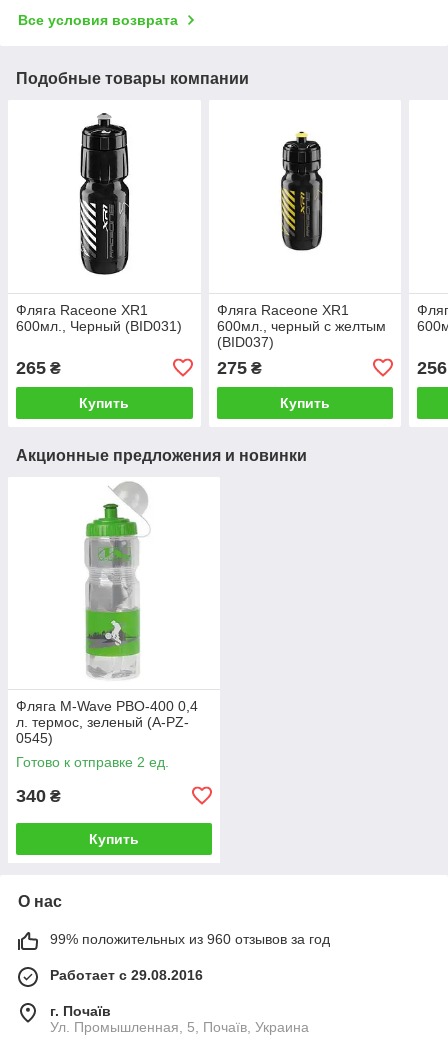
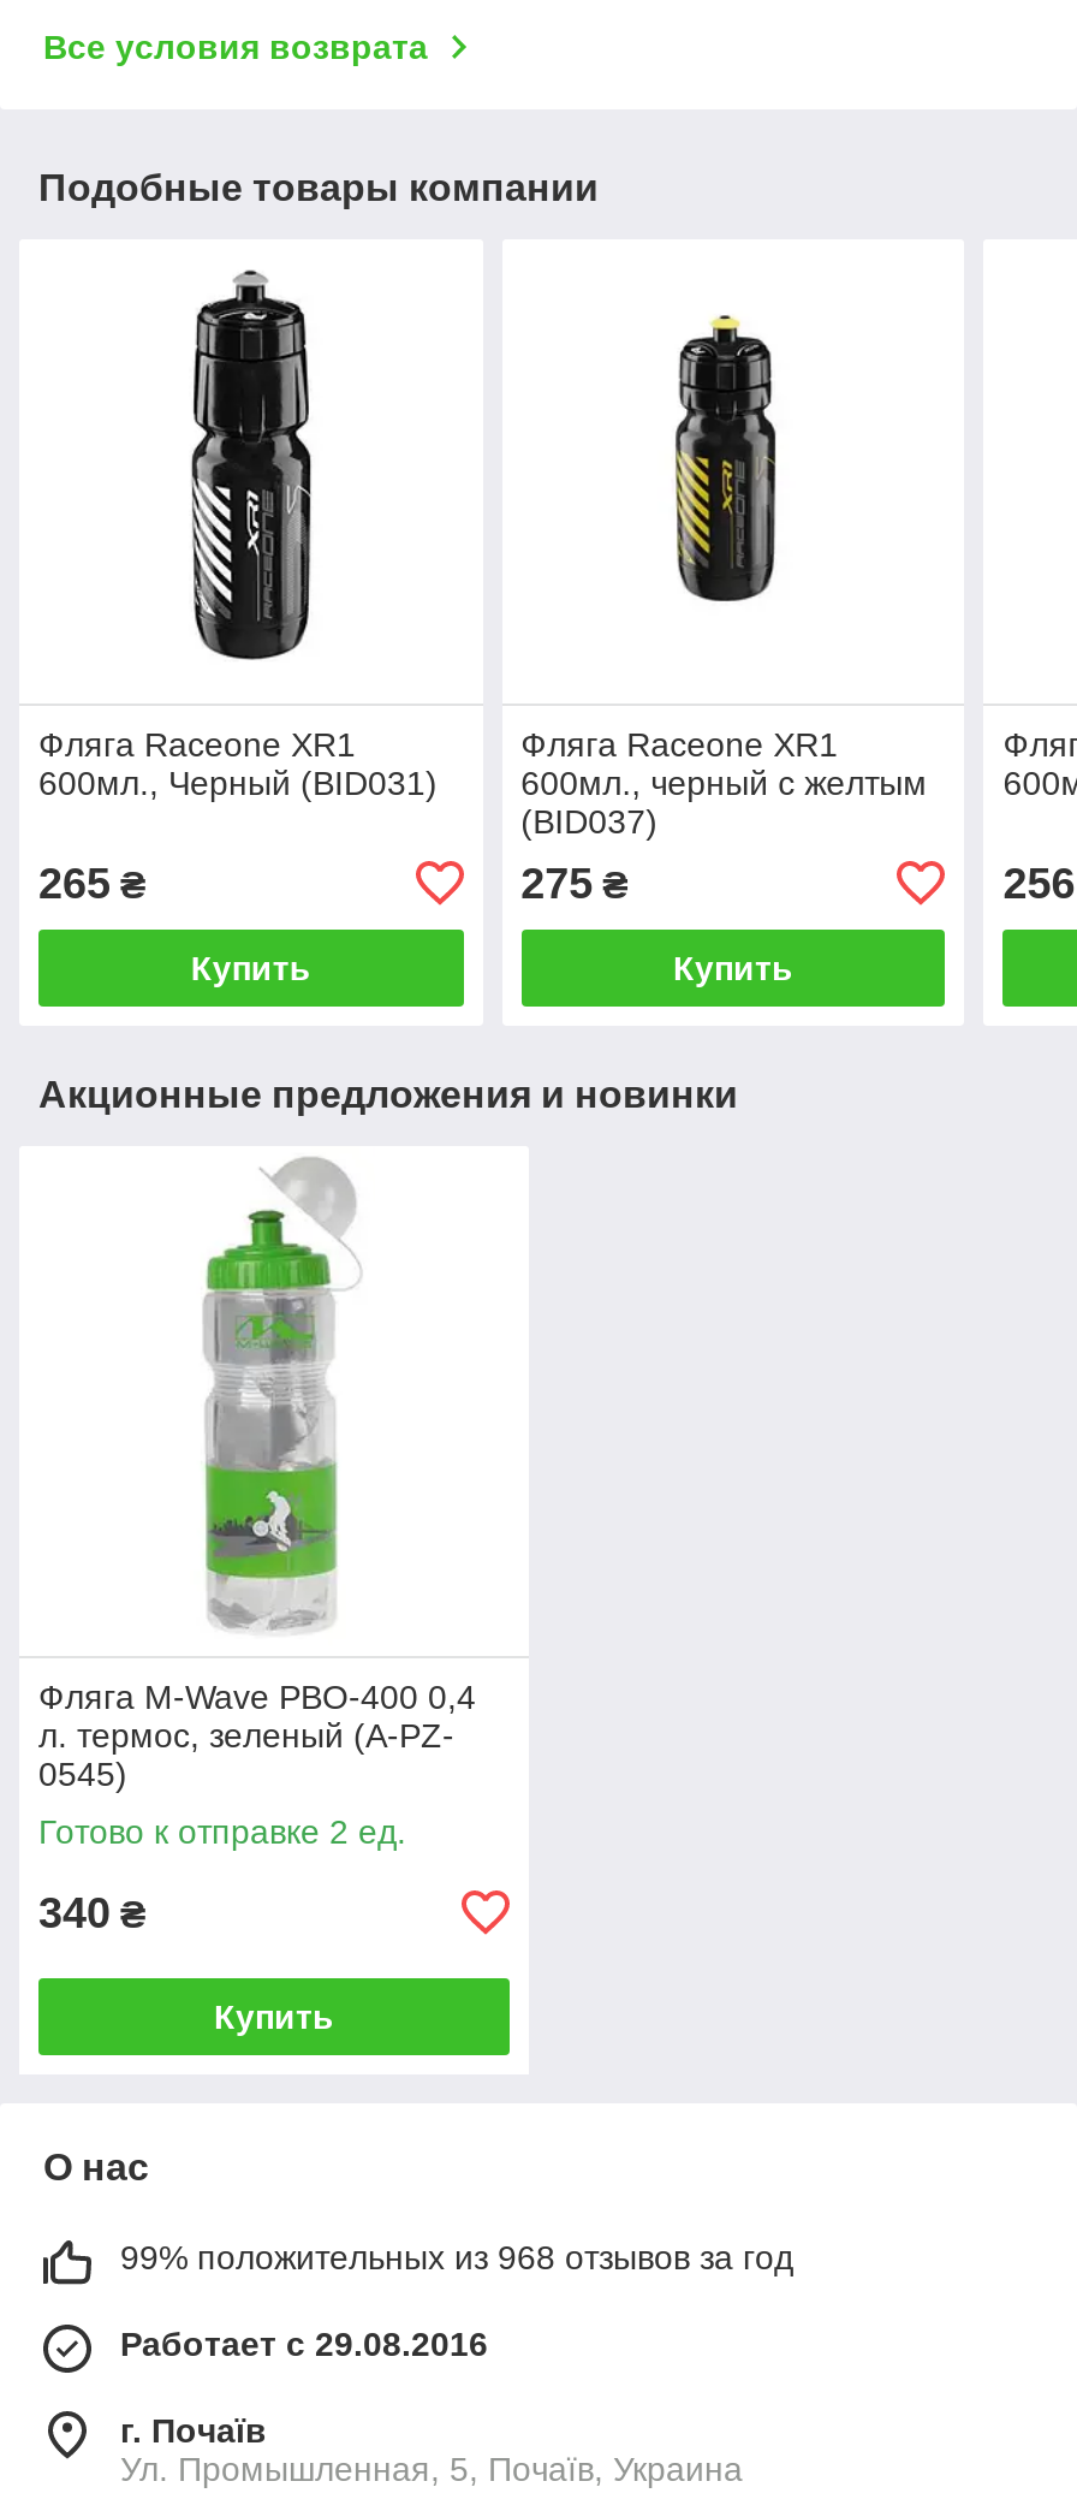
- 99% положительных из 960 отзывов за год
+ 99% положительных из 968 отзывов за год
